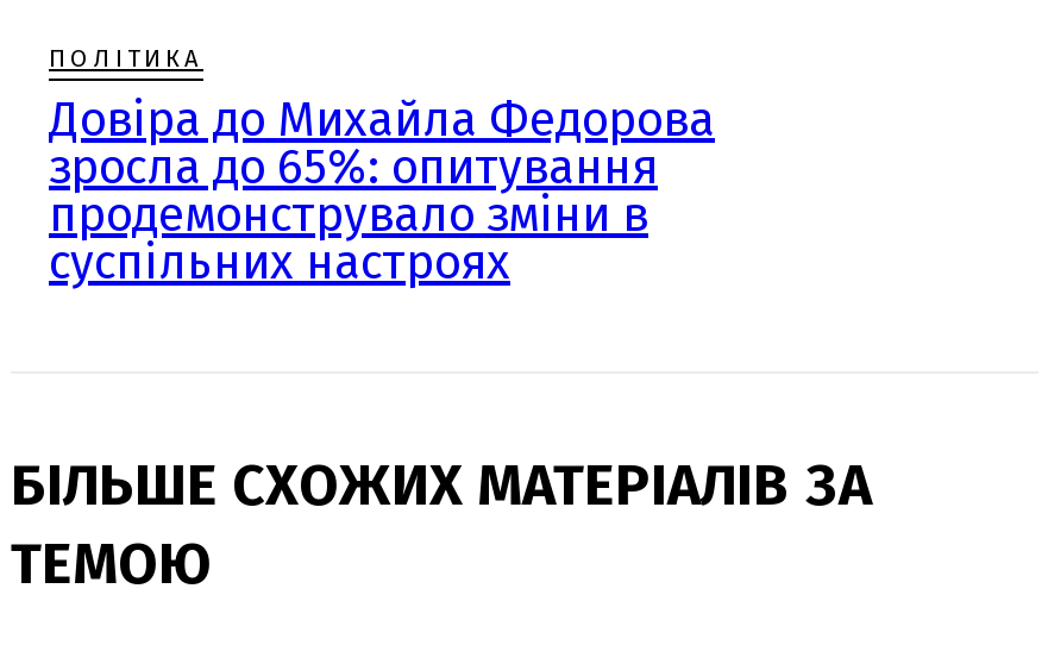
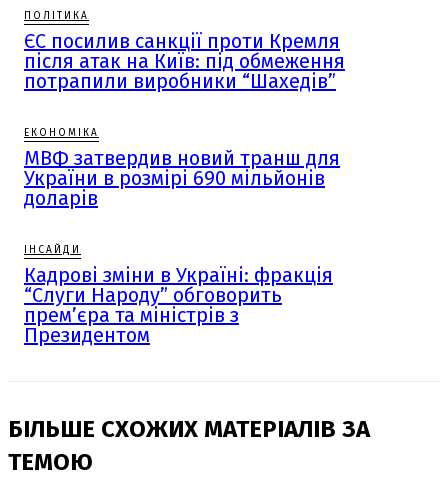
- Довіра до Михайла Федорова
- зросла до 65%: опитування
- продемонструвало зміни в
- суспільних настроях
+ ЄС посилив санкції проти Кремля
+ після атак на Київ: під обмеження
+ потрапили виробники “Шахедів”
+ ЕКОНОМІКА
+ МВФ затвердив новий транш для
+ України в розмірі 690 мільйонів
+ доларів
+ ІНСАЙДИ
+ Кадрові зміни в Україні: фракція
+ “Слуги Народу” обговорить
+ прем’єра та міністрів з
+ Президентом
